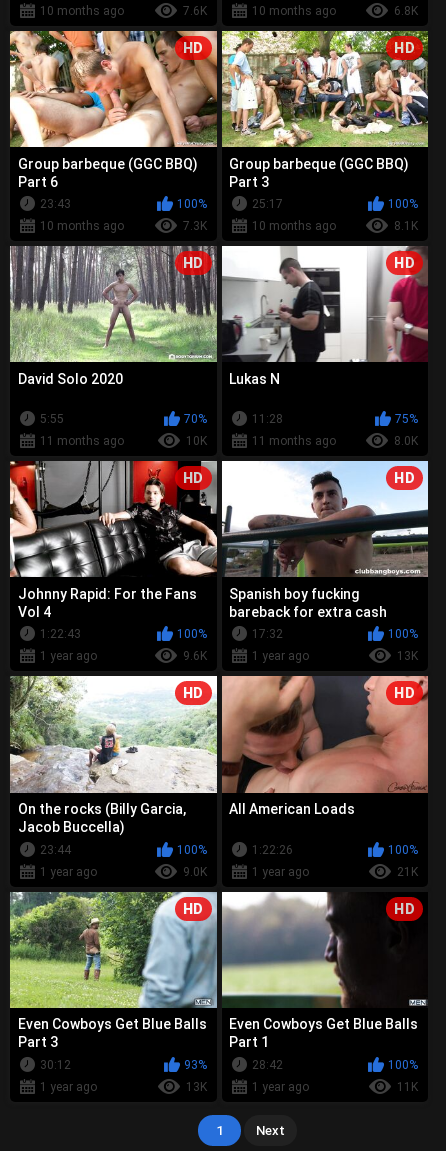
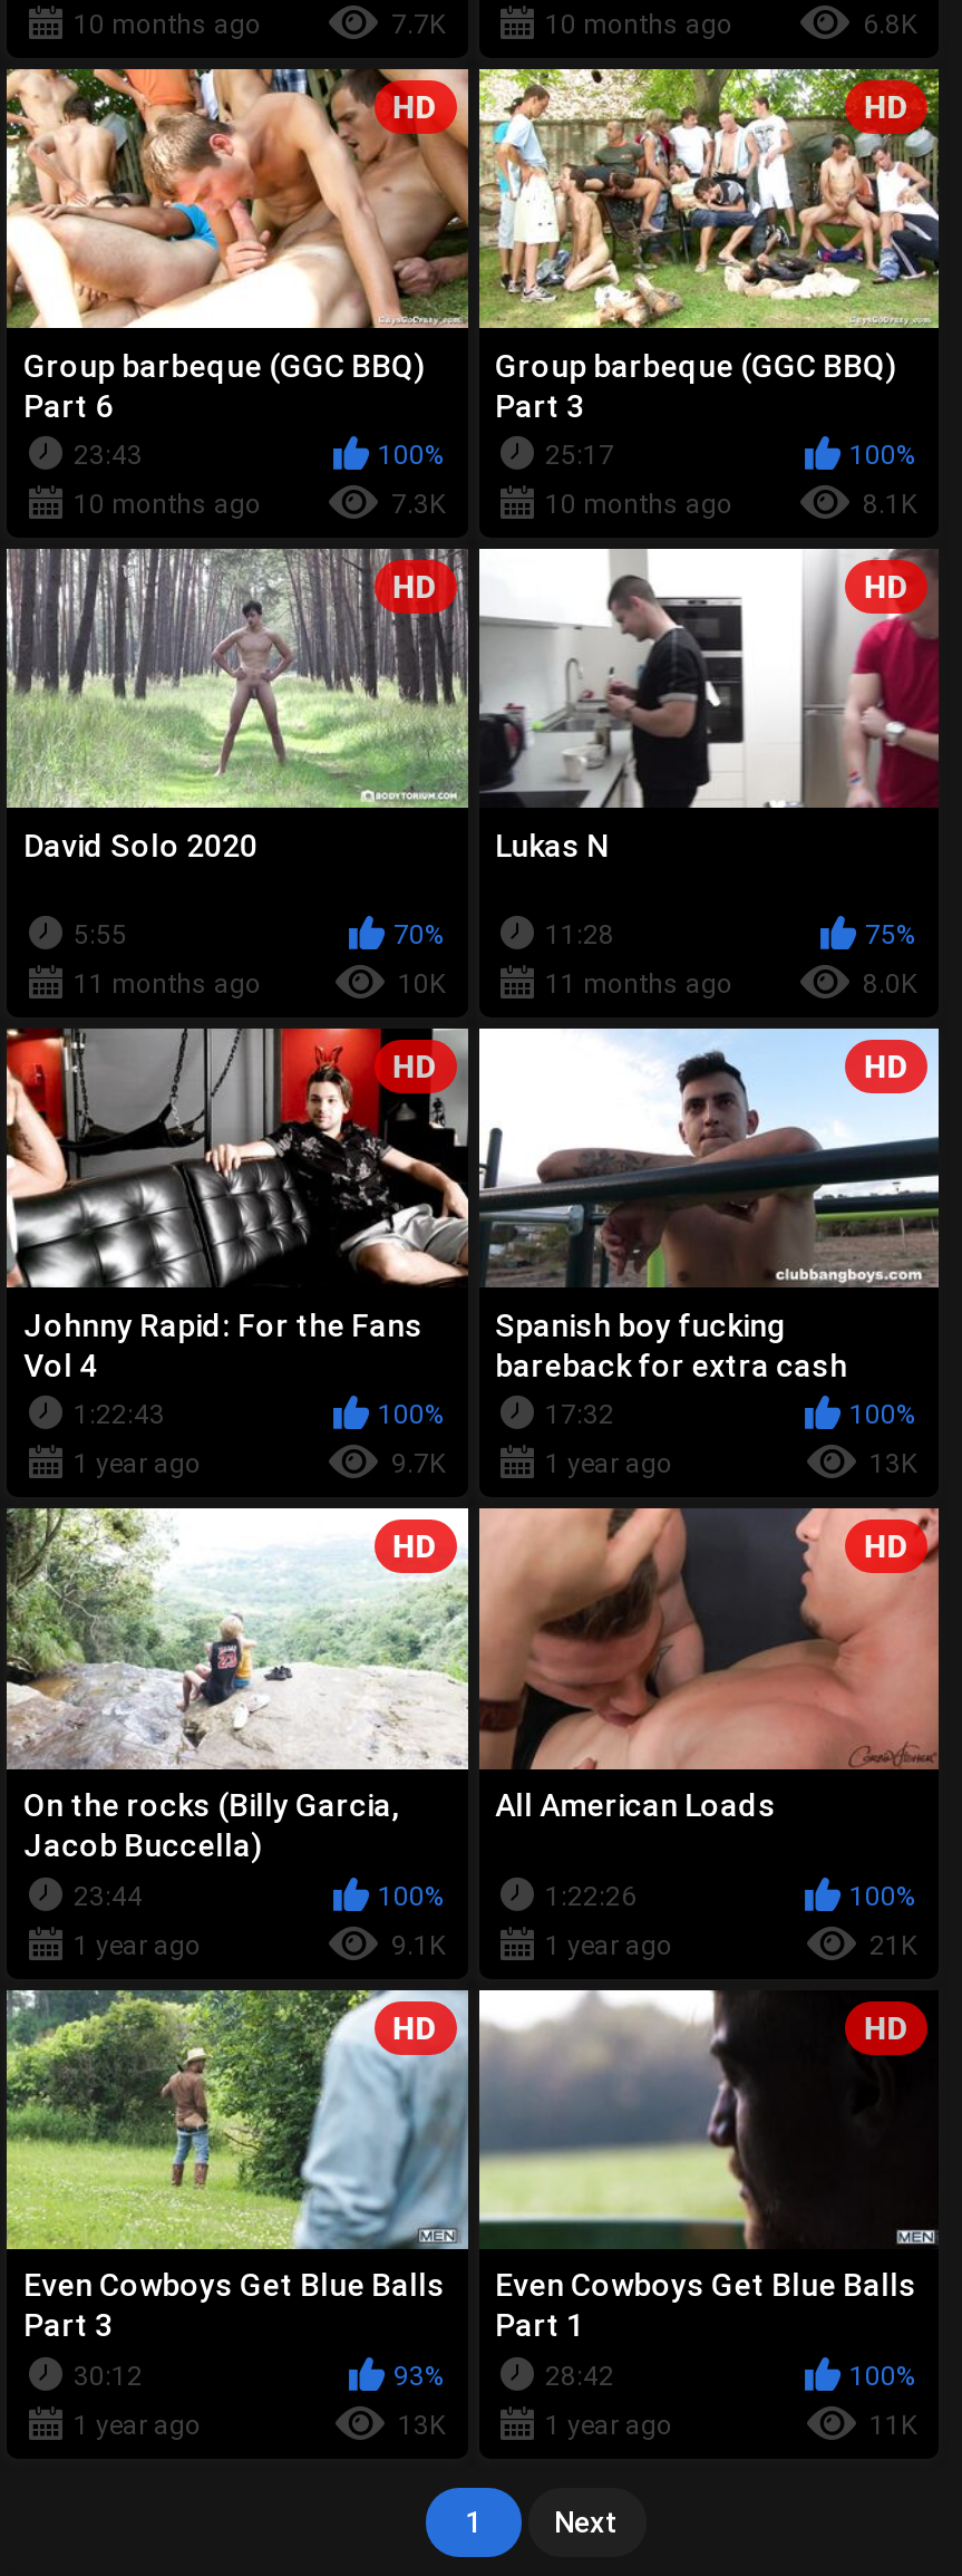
- 7.6K
+ 7.7K

- 9.6K
+ 9.7K

- 9.0K
+ 9.1K
